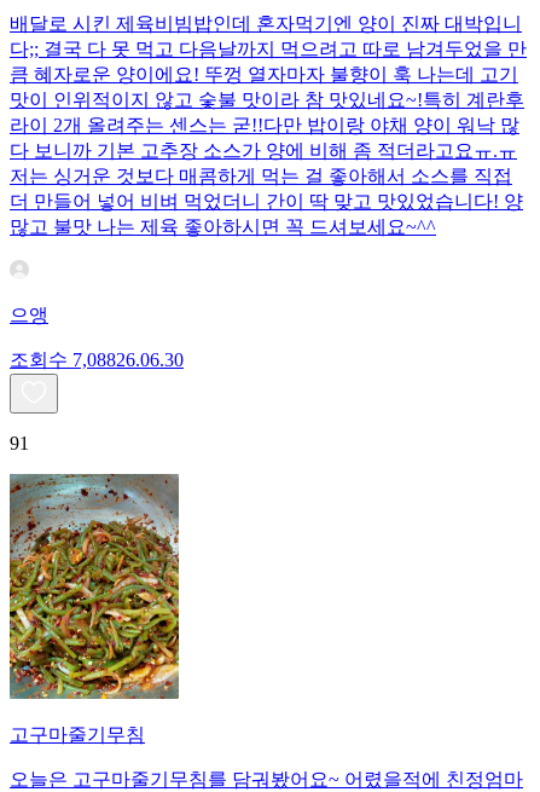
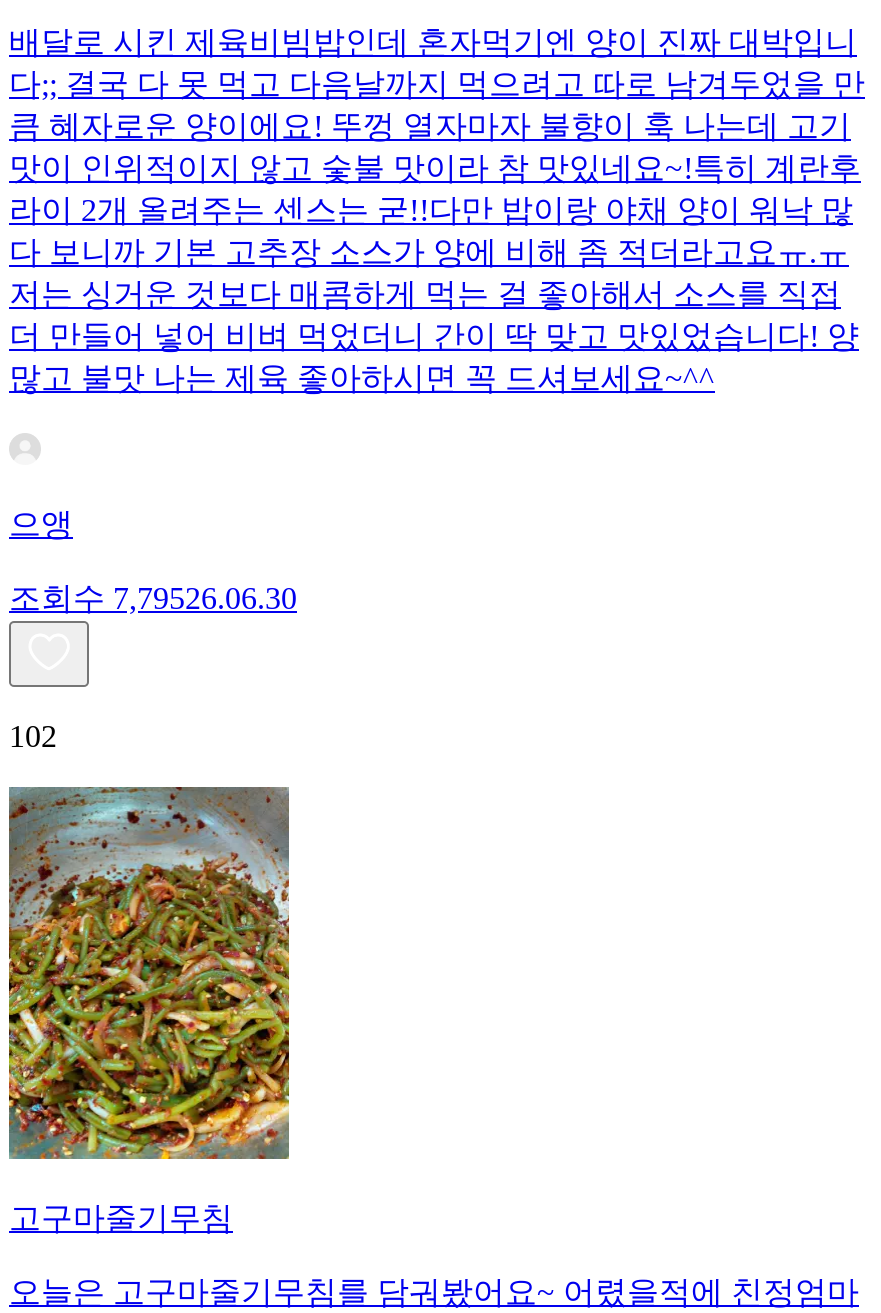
- 조회수 7,08826.06.30
+ 조회수 7,79526.06.30

- 91
+ 102
